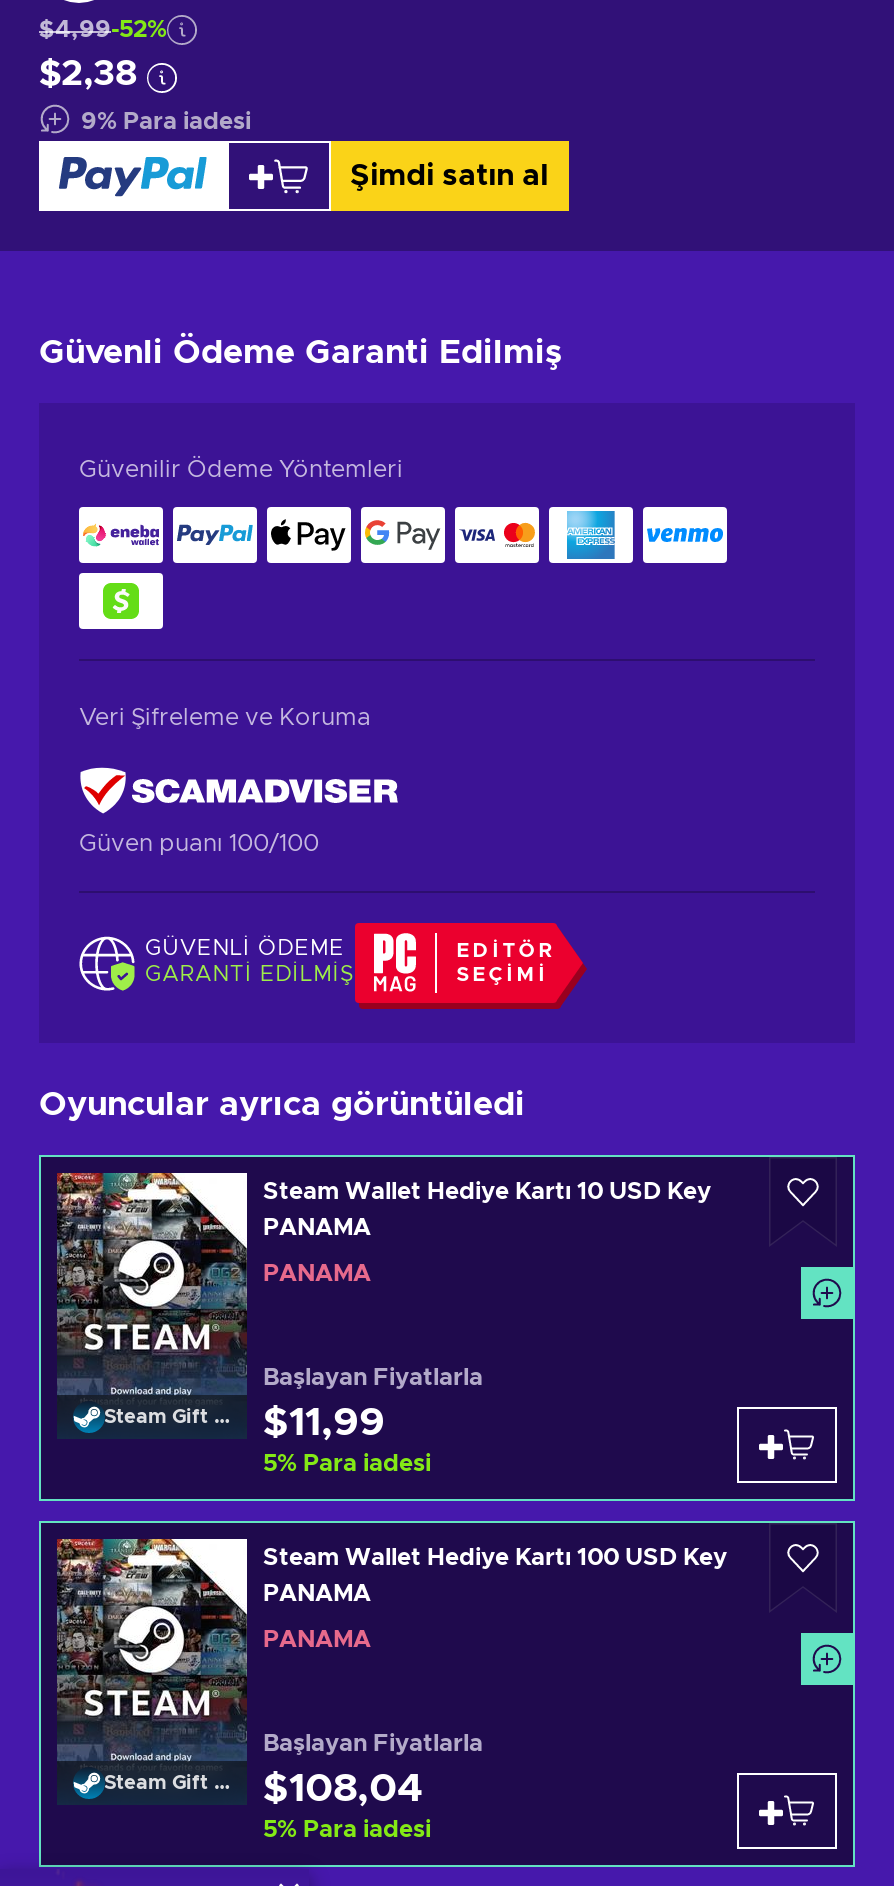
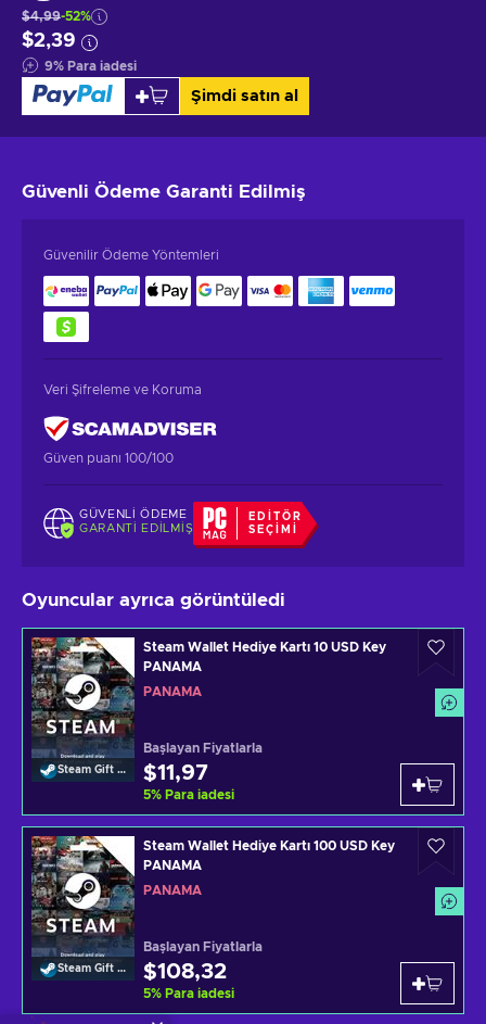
- $2,38
+ $2,39

- $11,99
+ $11,97

- $108,04
+ $108,32
